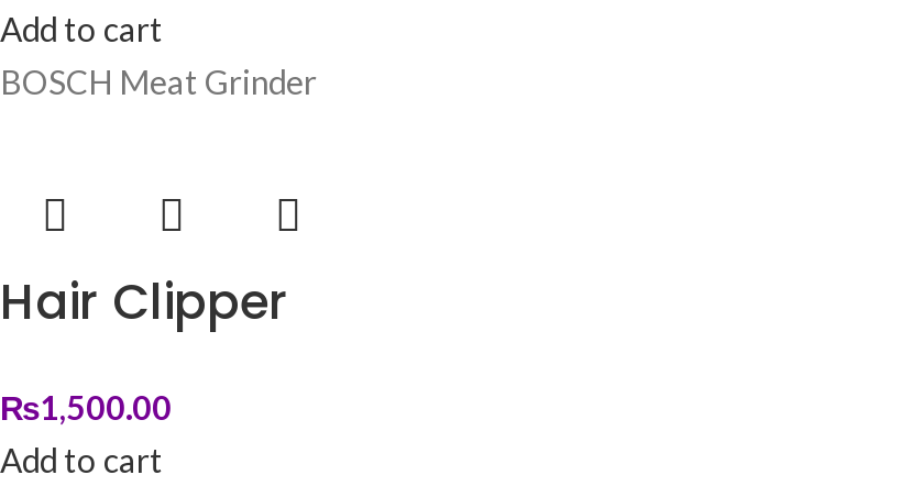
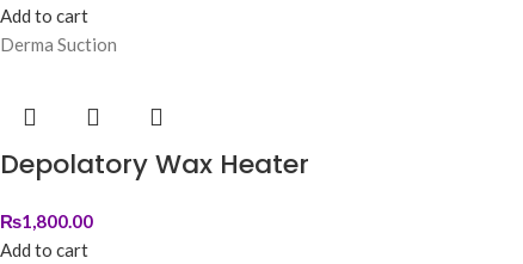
- BOSCH Meat Grinder
+ Derma Suction

- Hair Clipper
+ Depolatory Wax Heater

- ₨1,500.00
+ ₨1,800.00
